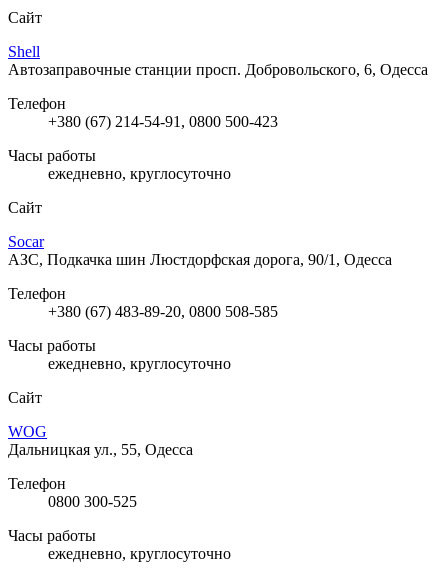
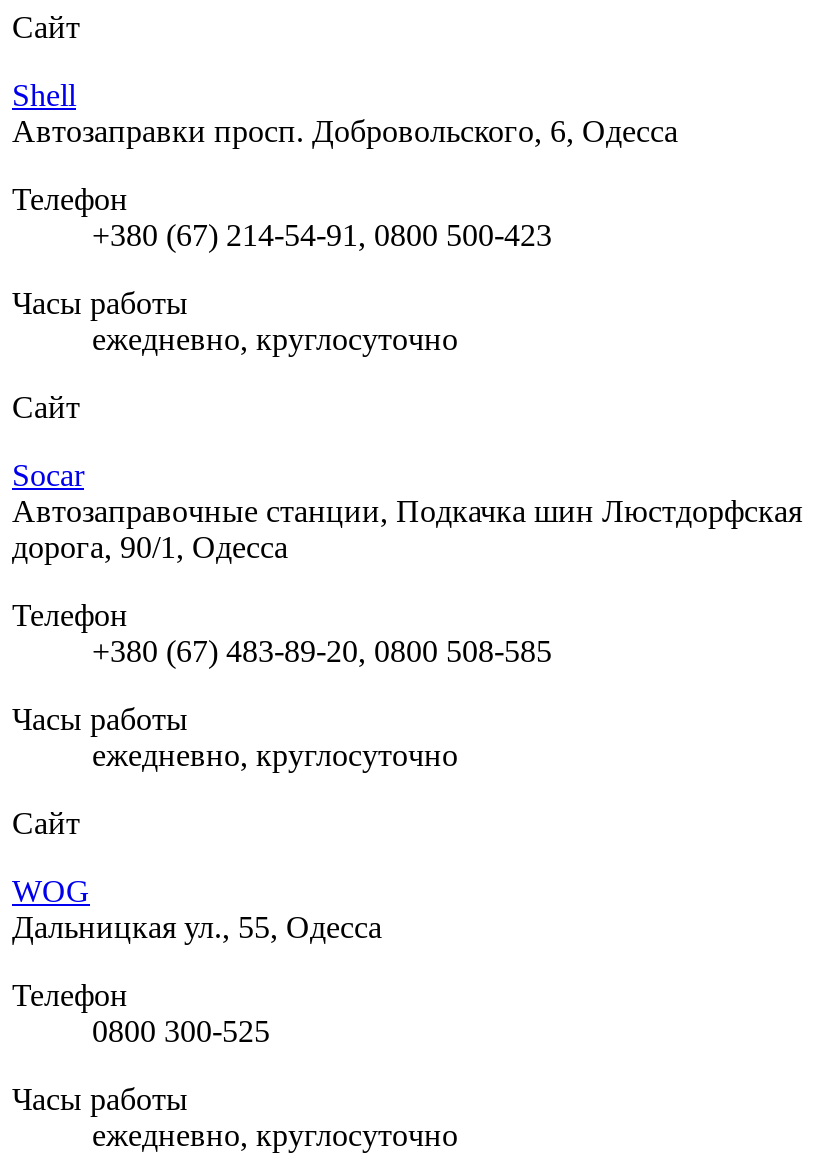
- Автозаправочные станции просп. Добровольского, 6, Одесса
+ Автозаправки просп. Добровольского, 6, Одесса

- АЗС, Подкачка шин Люстдорфская дорога, 90/1, Одесса
+ Автозаправочные станции, Подкачка шин Люстдорфская
+ дорога, 90/1, Одесса
